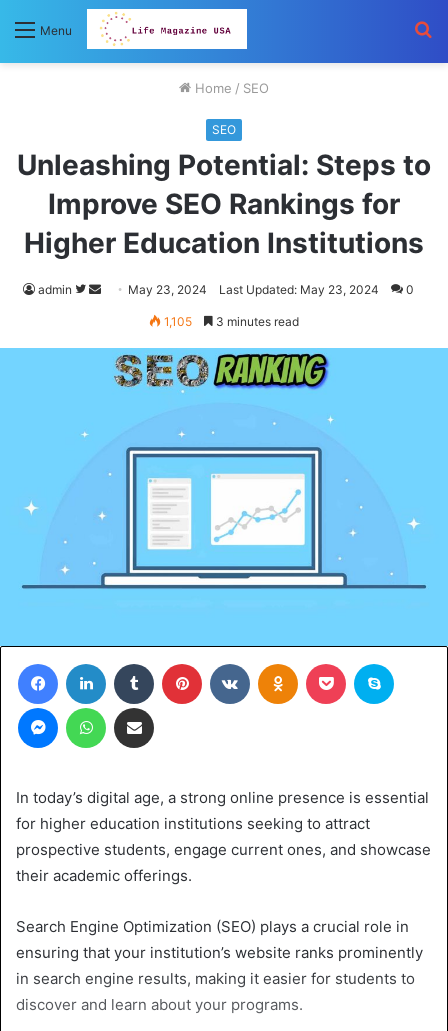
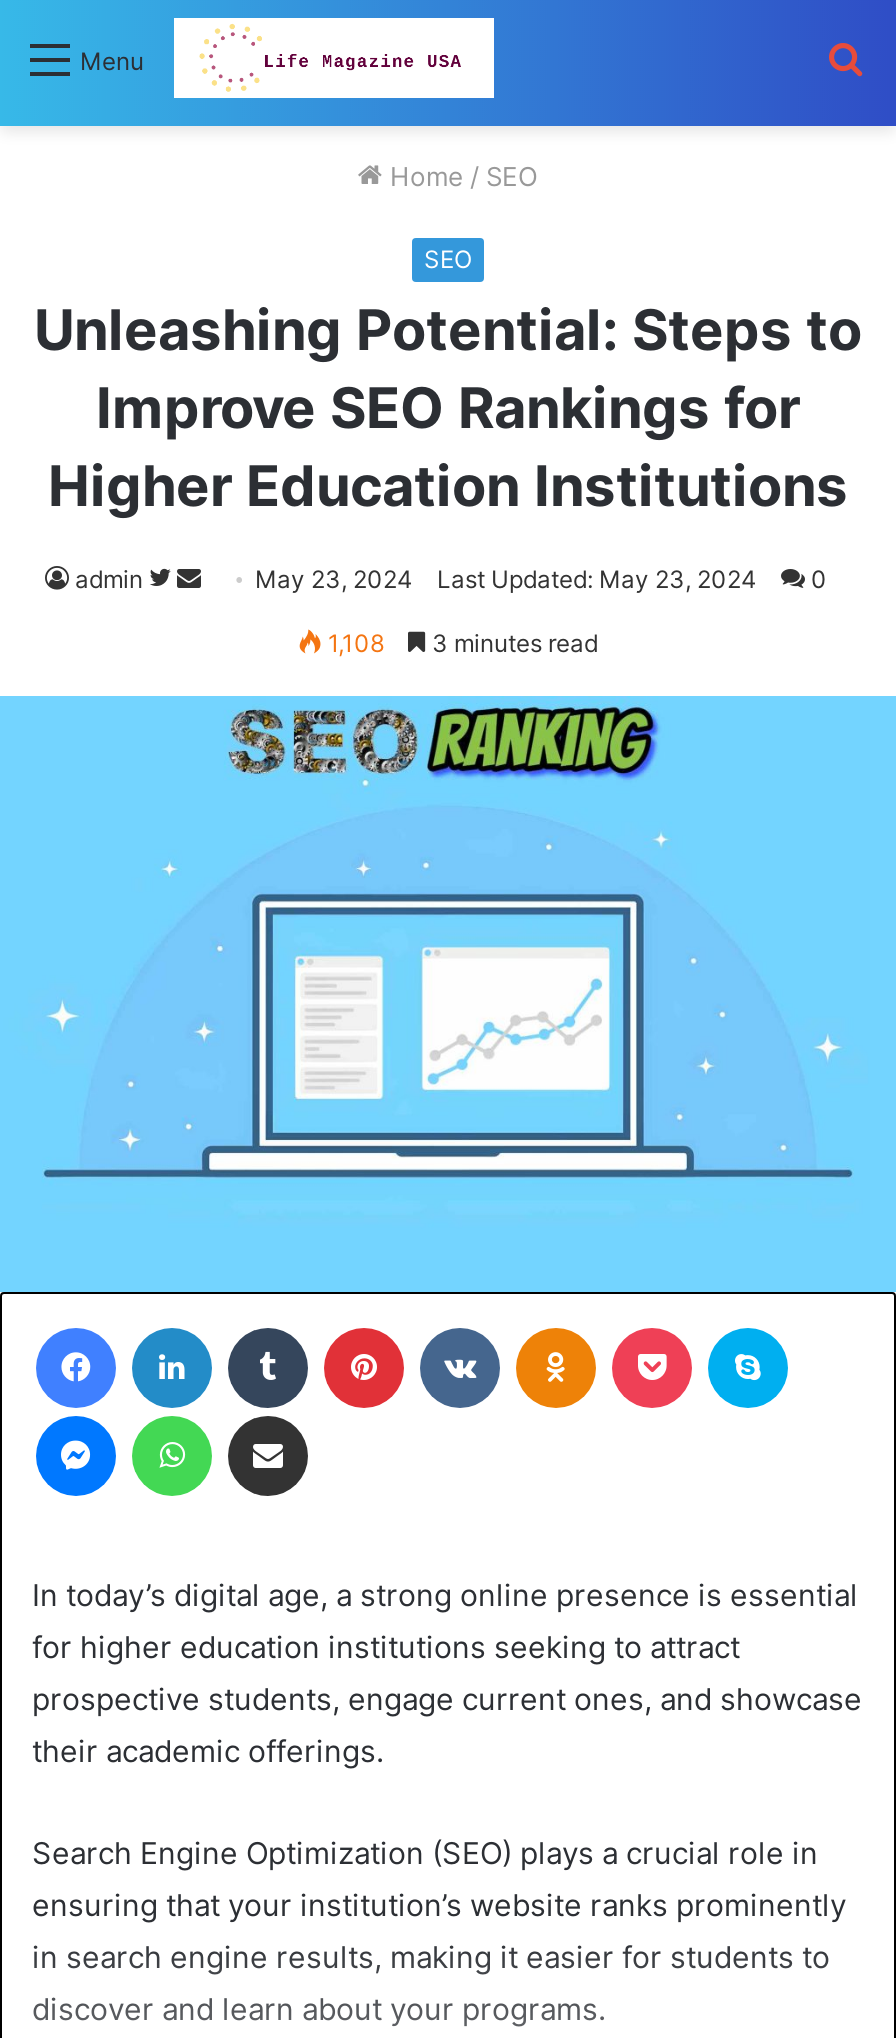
- 1,105 3 minutes read
+ 1,108 3 minutes read
